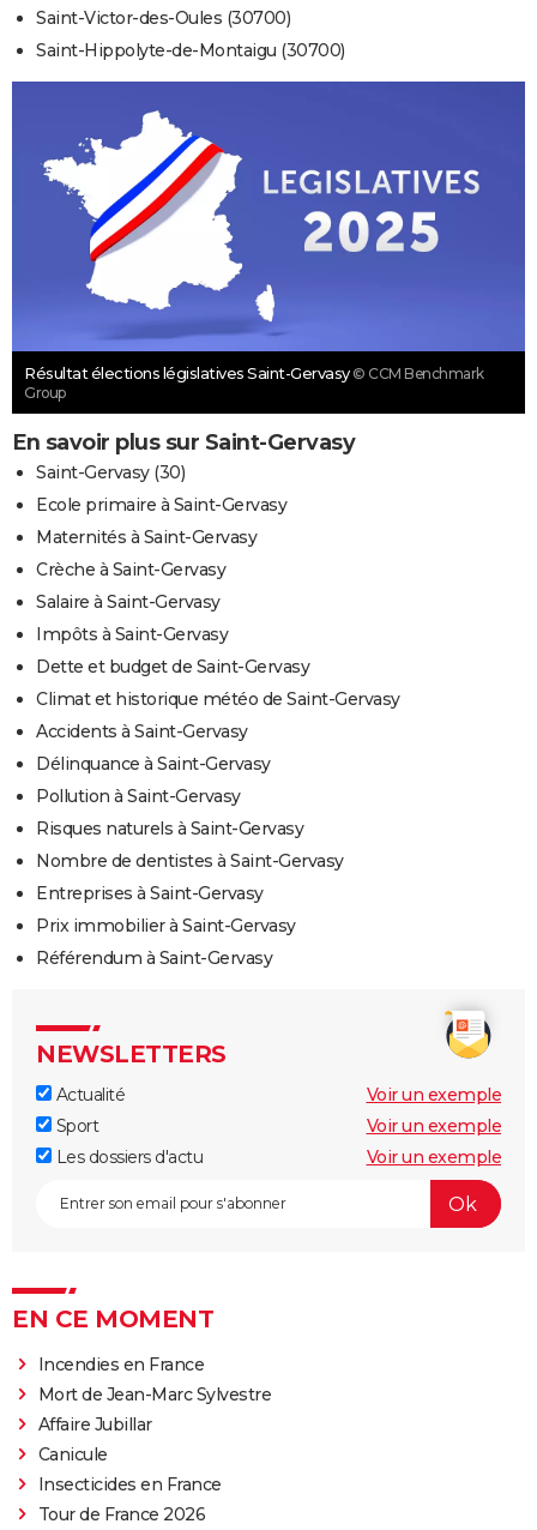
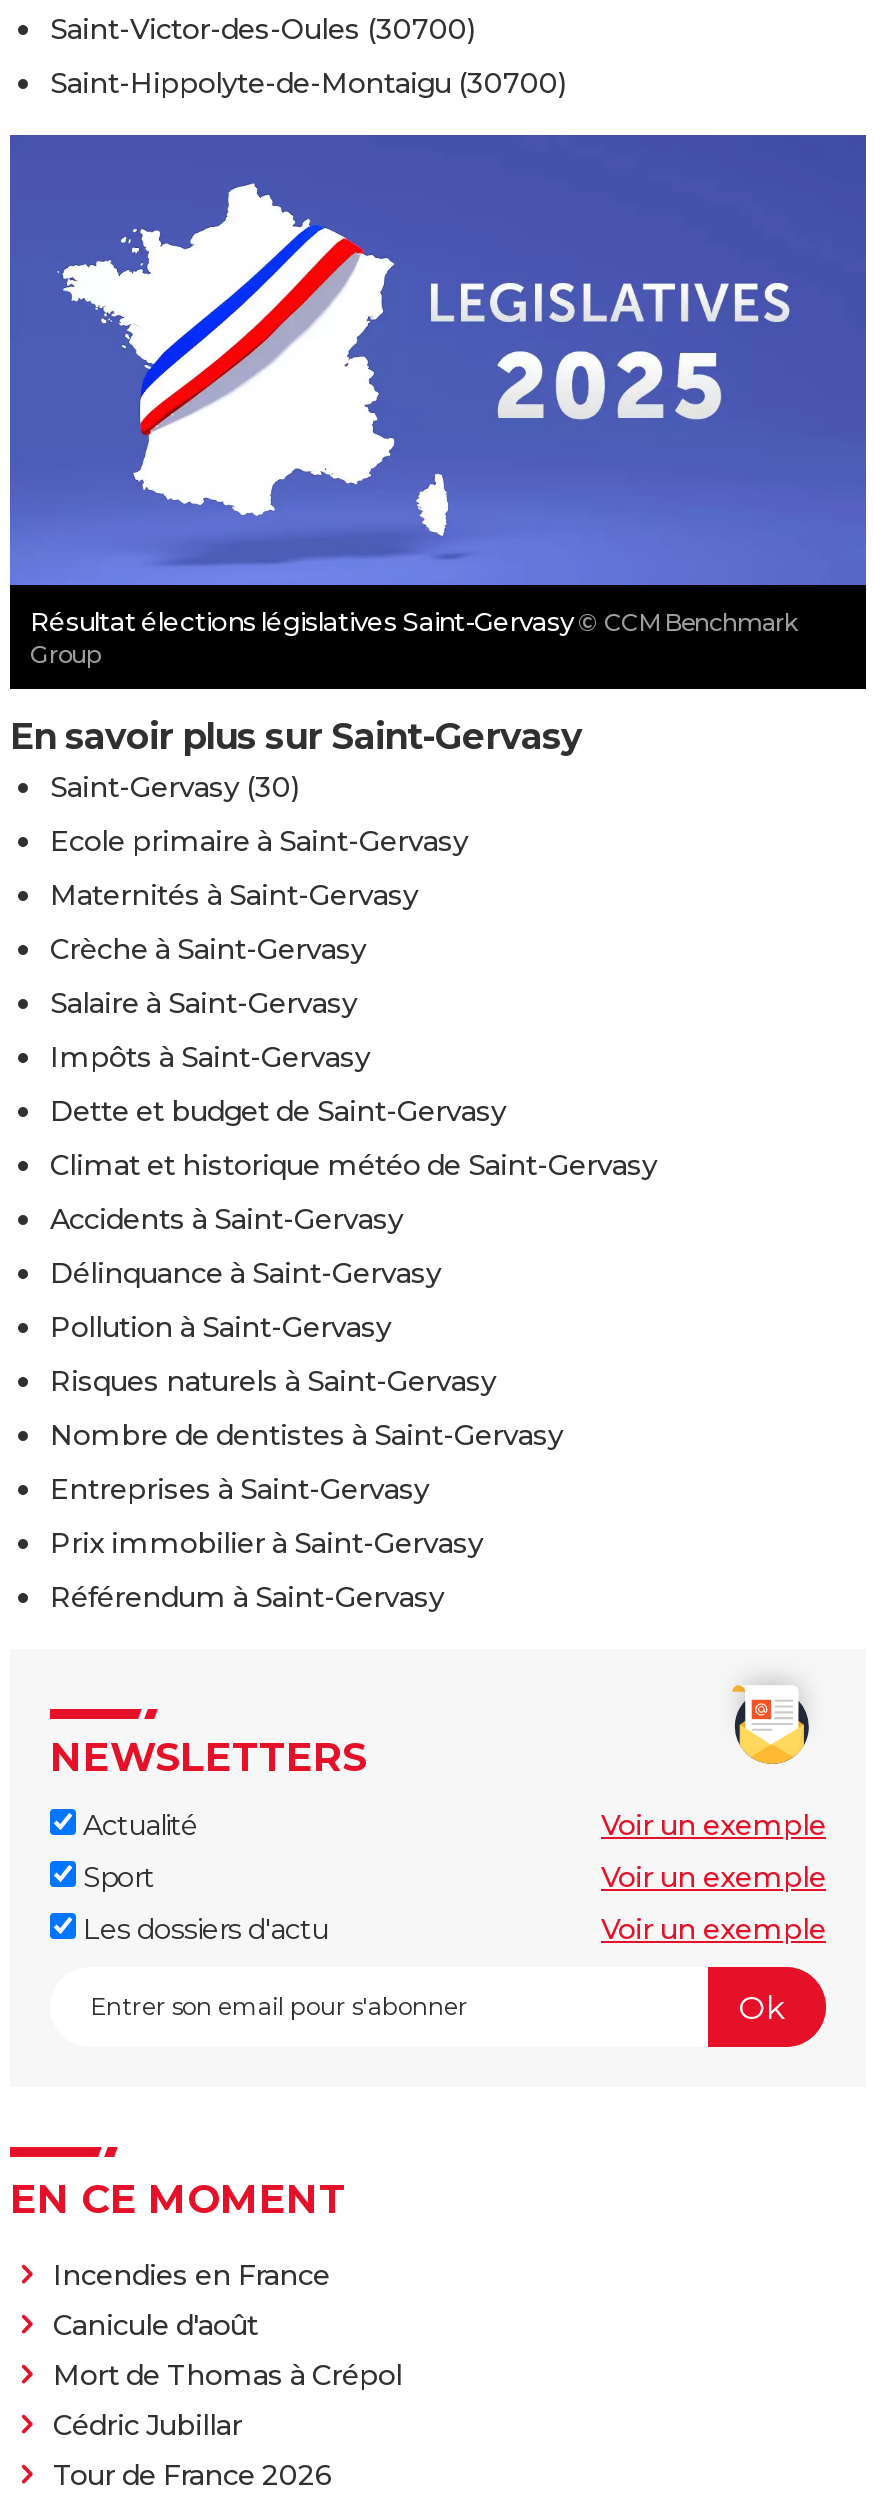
- Mort de Jean-Marc Sylvestre
- Affaire Jubillar
- Canicule
- Insecticides en France
+ Canicule d'août
+ Mort de Thomas à Crépol
+ Cédric Jubillar
